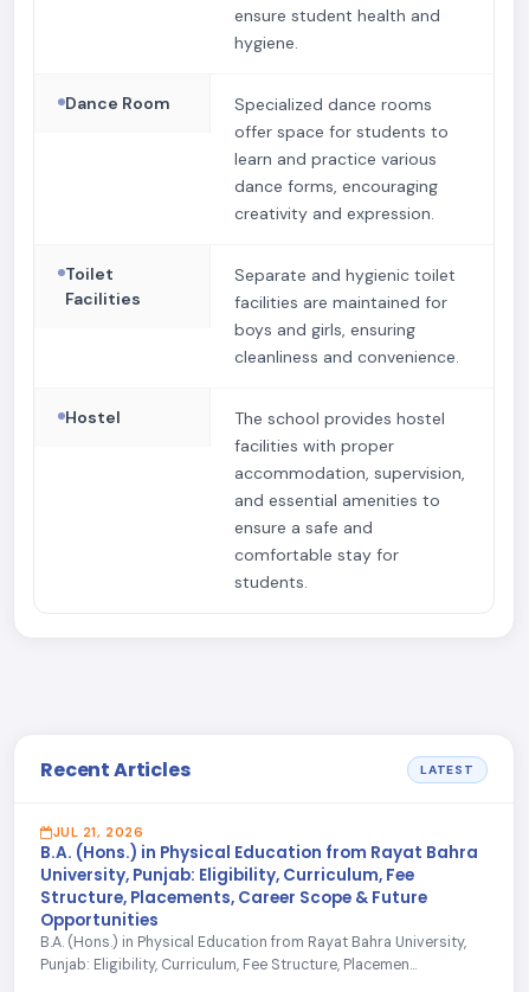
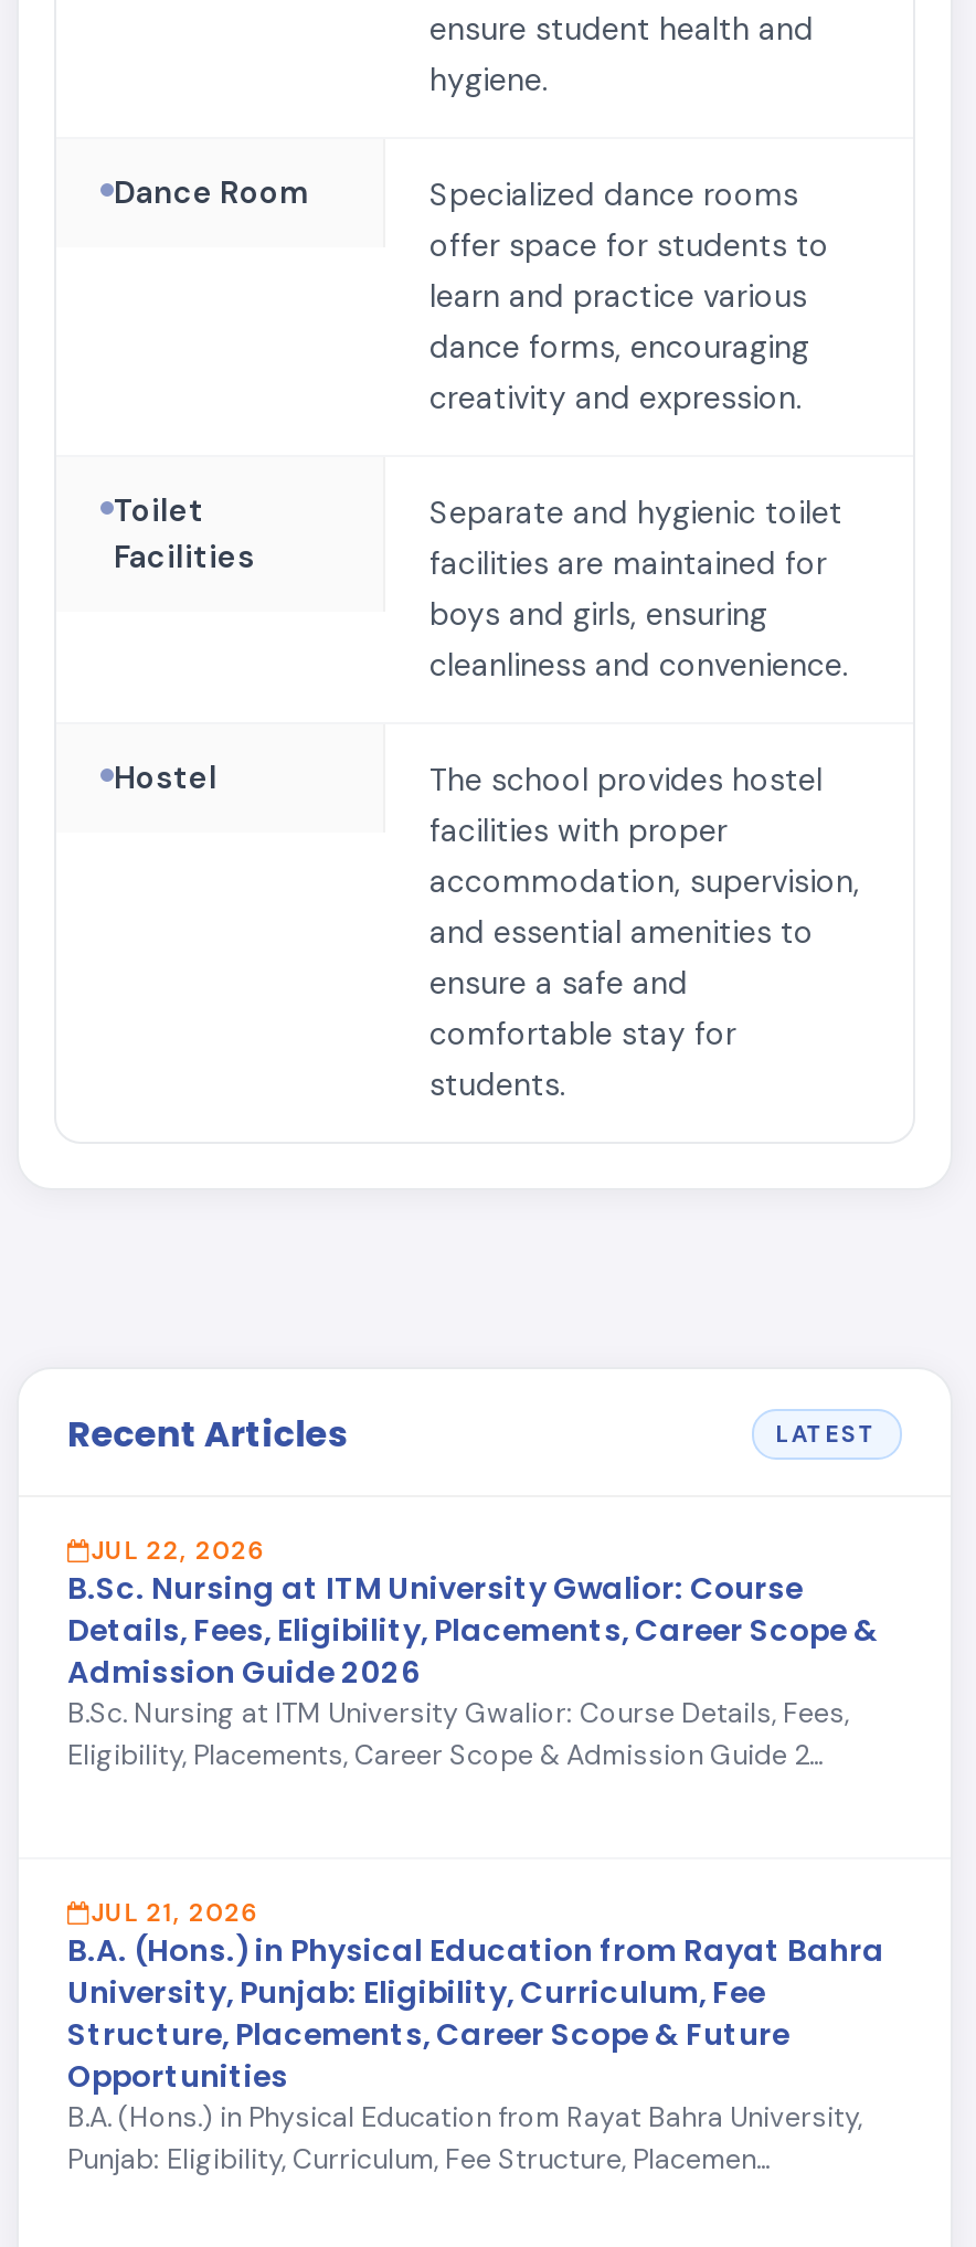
+ JUL 22, 2026
+ B.Sc. Nursing at ITM University Gwalior: Course
+ Details, Fees, Eligibility, Placements, Career Scope &
+ Admission Guide 2026
+ B.Sc. Nursing at ITM University Gwalior: Course Details, Fees,
+ Eligibility, Placements, Career Scope & Admission Guide 2...
